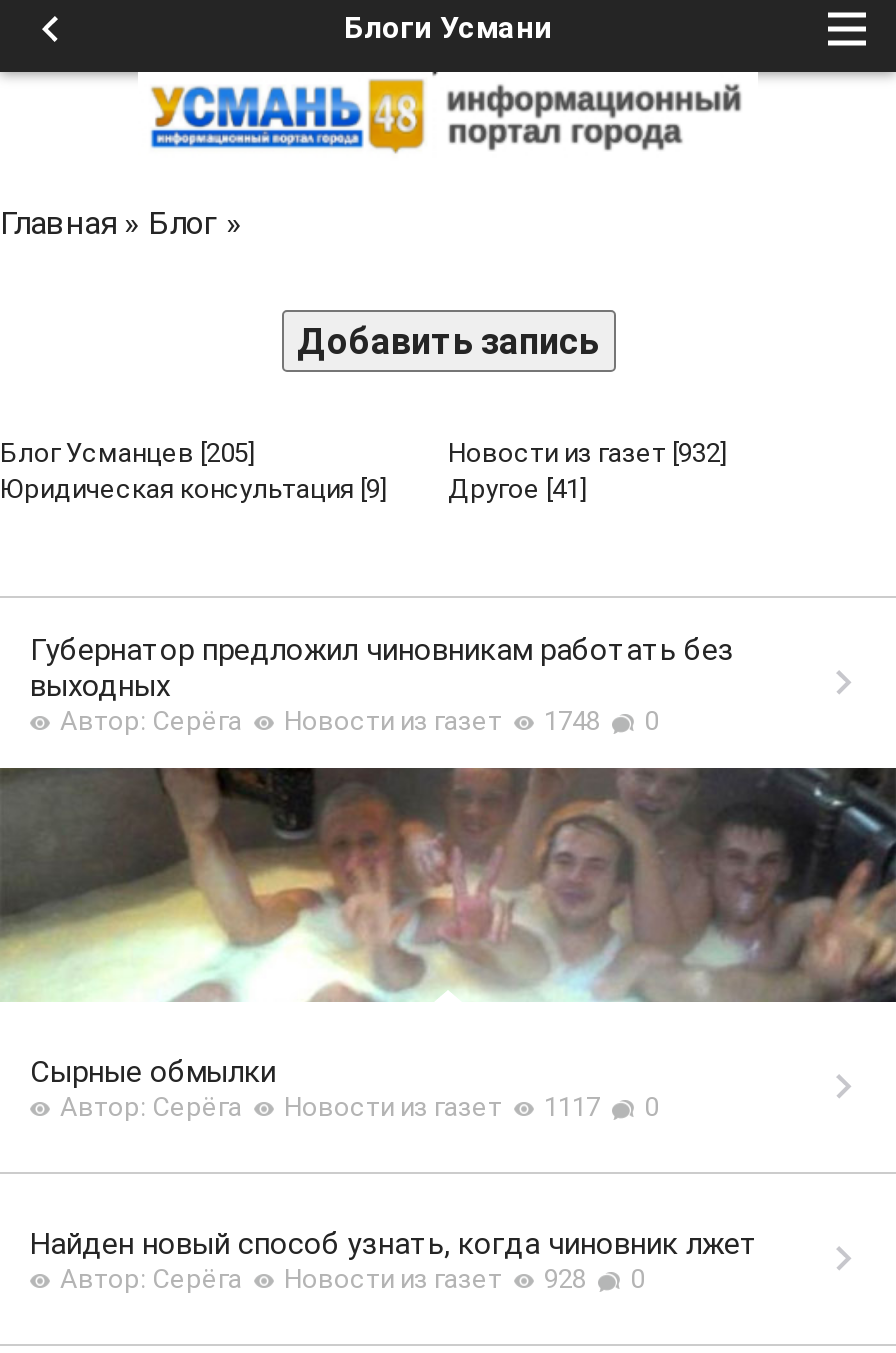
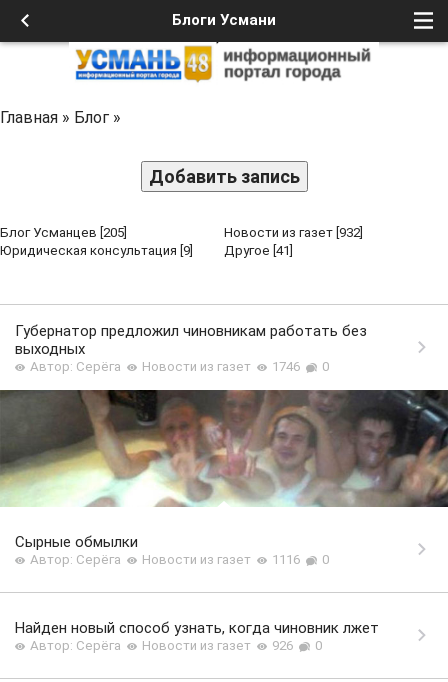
- Автор: Серёга Новости из газет 1748 0
+ Автор: Серёга Новости из газет 1746 0

- Автор: Серёга Новости из газет 1117 0
+ Автор: Серёга Новости из газет 1116 0

- Автор: Серёга Новости из газет 928 0
+ Автор: Серёга Новости из газет 926 0
